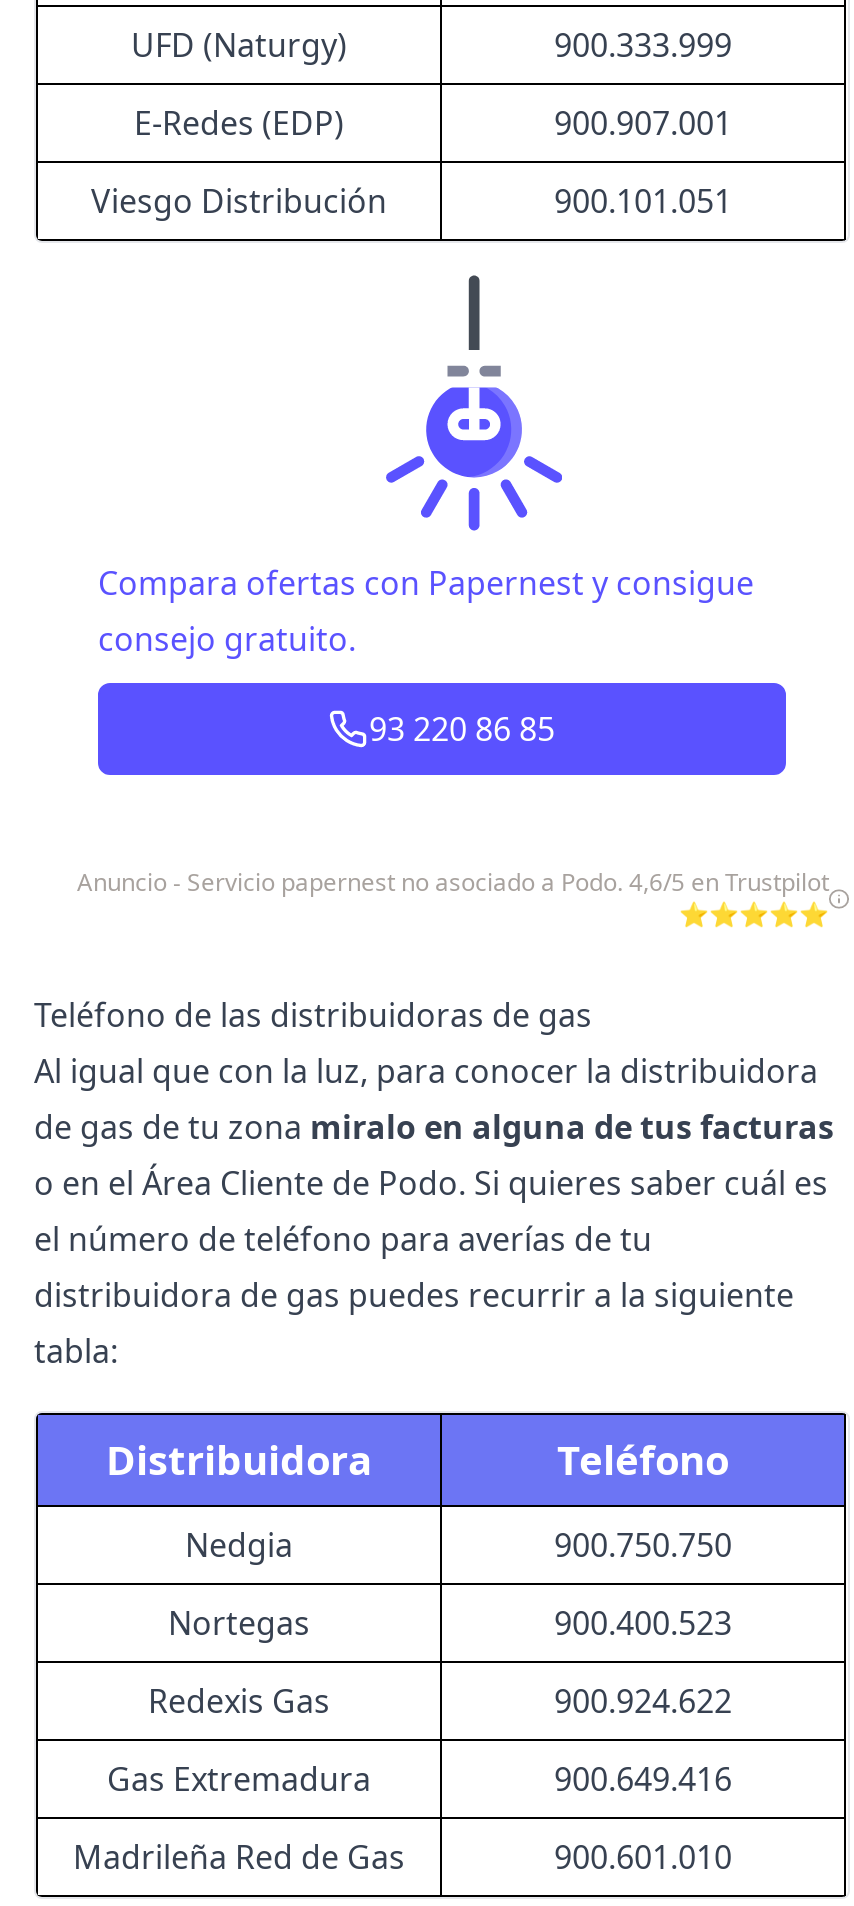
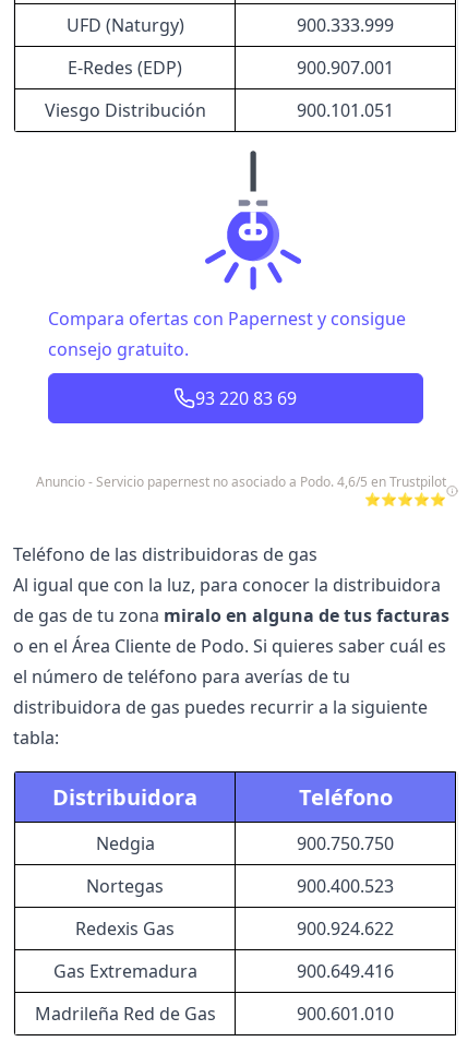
- 93 220 86 85
+ 93 220 83 69
